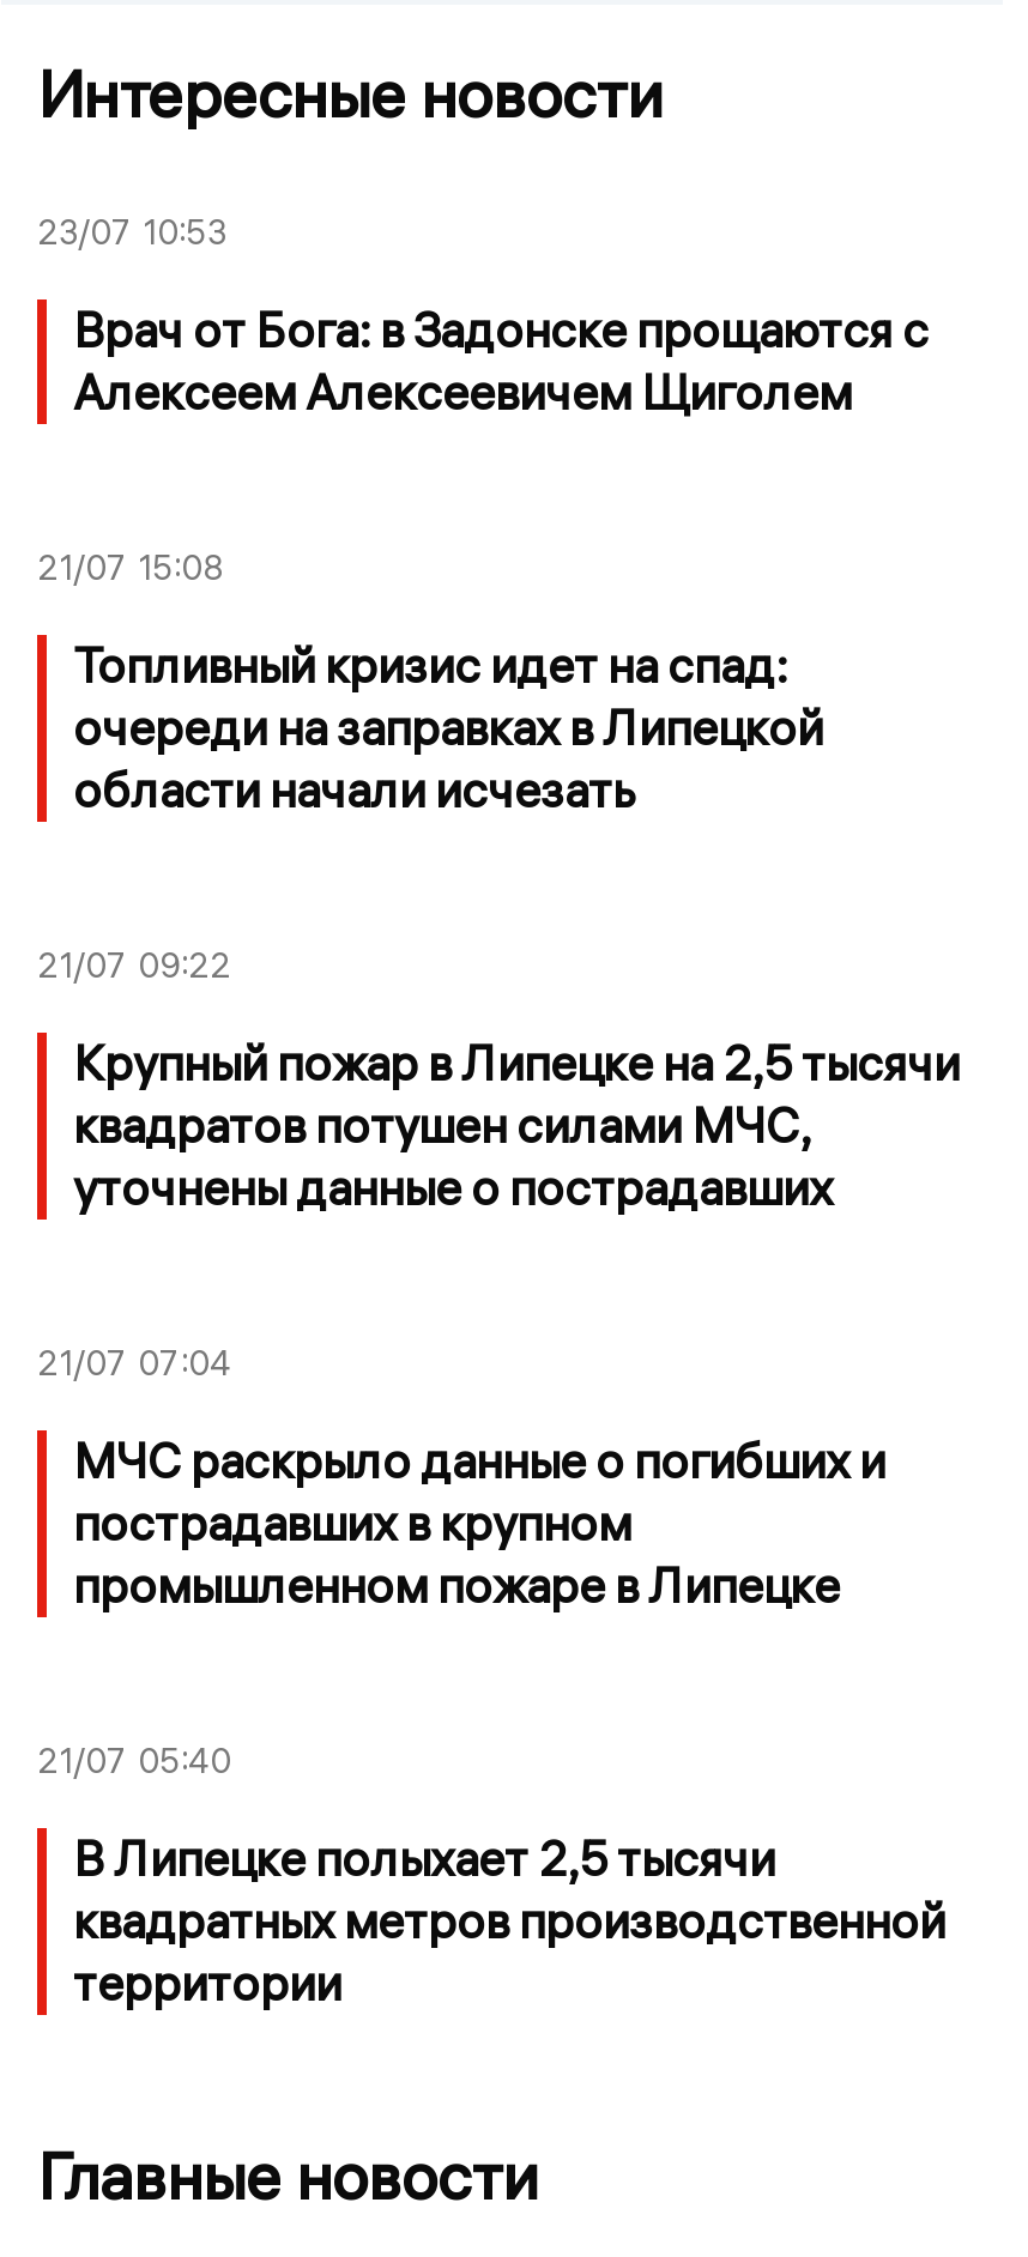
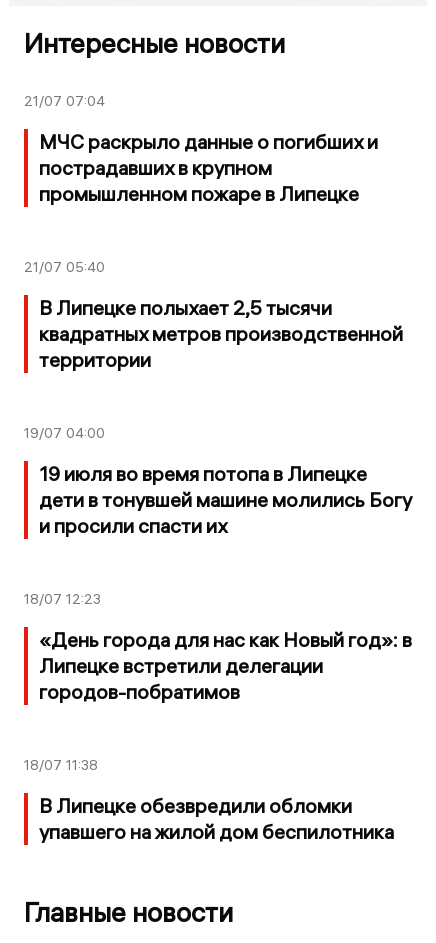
- 23/07 10:53
- Врач от Бога: в Задонске прощаются с
- Алексеем Алексеевичем Щиголем
- 21/07 15:08
- Топливный кризис идет на спад:
- очереди на заправках в Липецкой
- области начали исчезать
- 21/07 09:22
- Крупный пожар в Липецке на 2,5 тысячи
- квадратов потушен силами МЧС,
- уточнены данные о пострадавших

moved up: 21/07 07:04 | МЧС раскрыло данные о погибших и | пострадавших в крупном | промышленном пожаре в Липецке | 21/07 05:40 | В Липецке полыхает 2,5 тысячи | квадратных метров производственной | территории

+ 19/07 04:00
+ 19 июля во время потопа в Липецке
+ дети в тонувшей машине молились Богу
+ и просили спасти их
+ 18/07 12:23
+ «День города для нас как Новый год»: в
+ Липецке встретили делегации
+ городов-побратимов
+ 18/07 11:38
+ В Липецке обезвредили обломки
+ упавшего на жилой дом беспилотника
